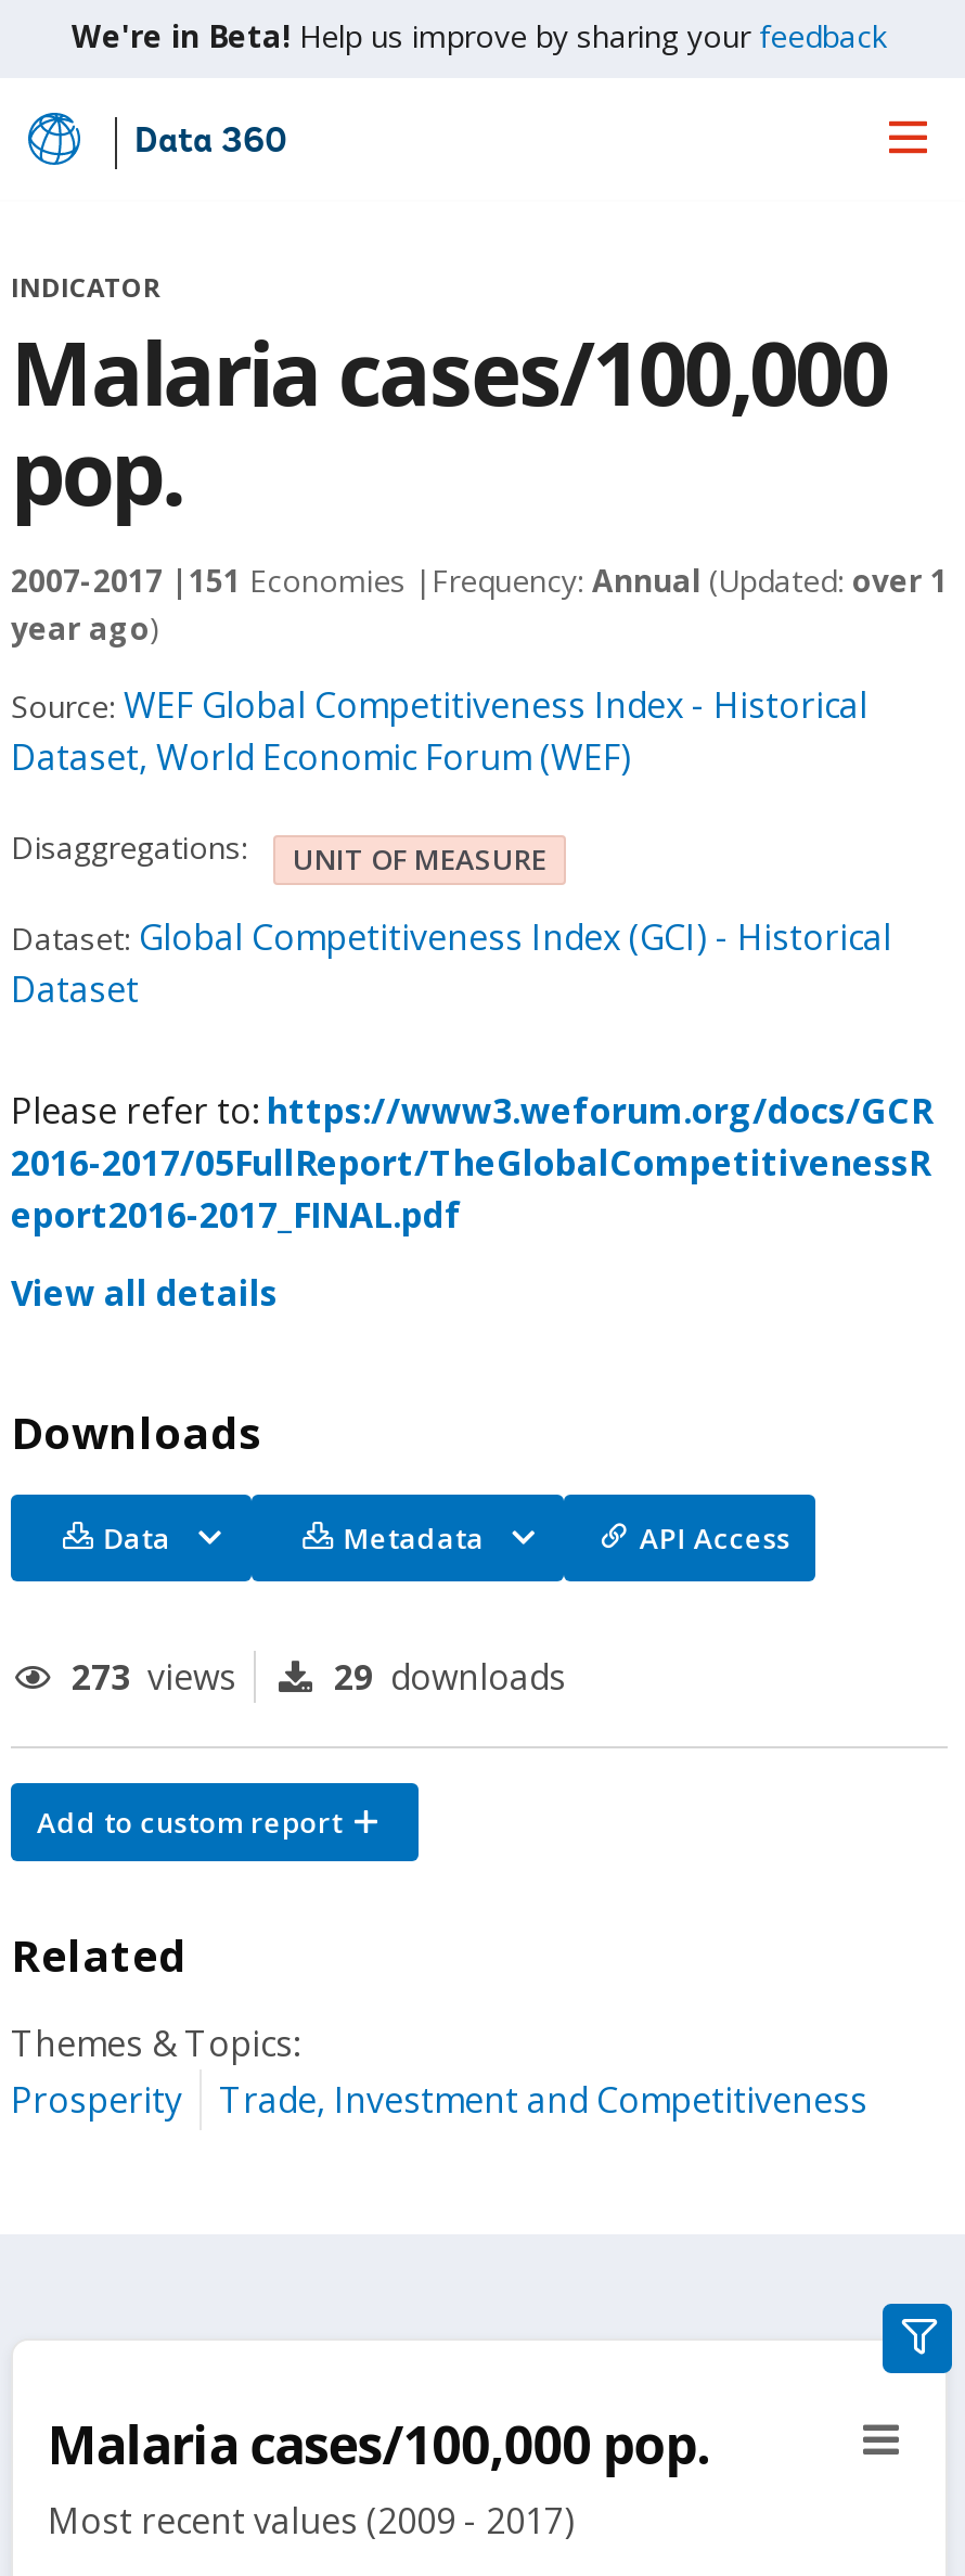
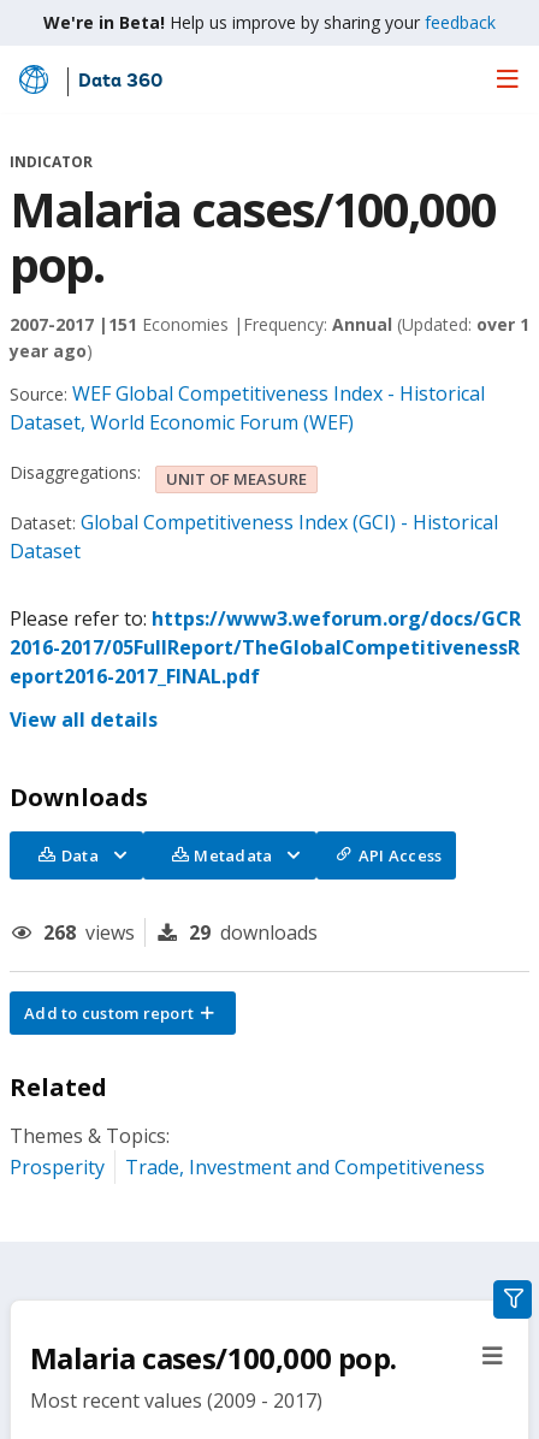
- 273 views
+ 268 views
